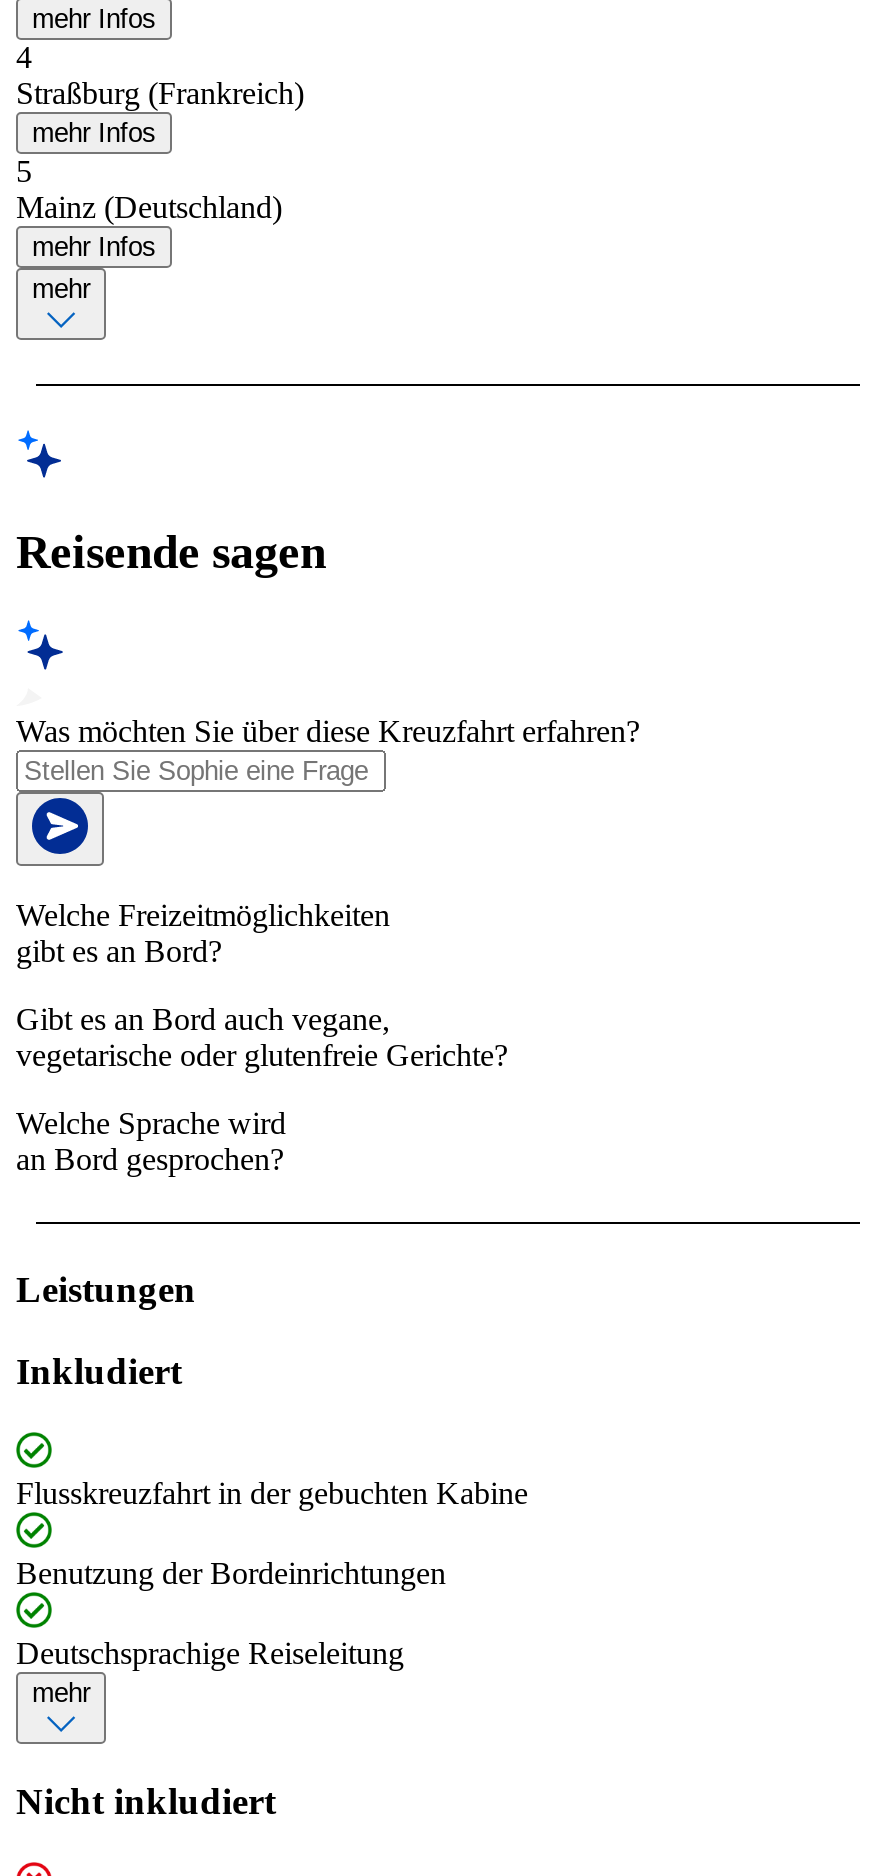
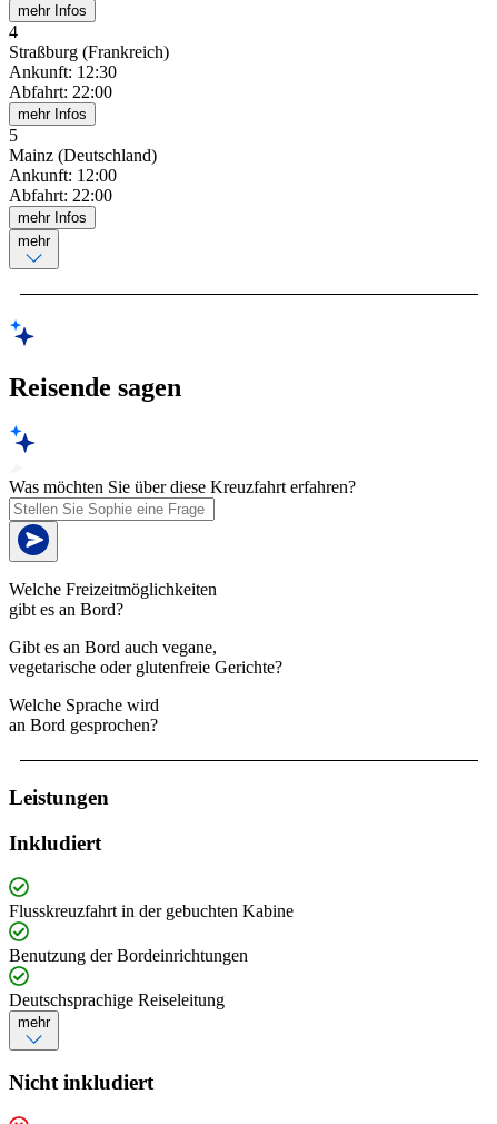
+ Ankunft: 12:30
+ Abfahrt: 22:00

+ Ankunft: 12:00
+ Abfahrt: 22:00
